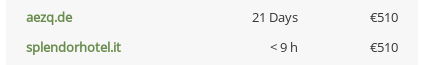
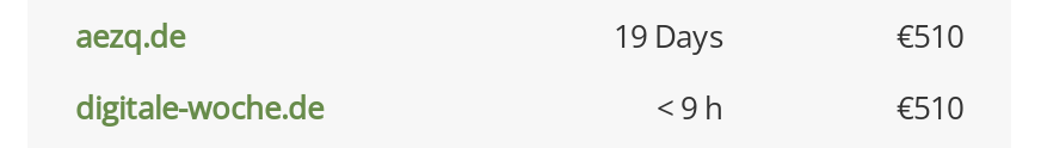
- 21 Days
+ 19 Days

- splendorhotel.it
+ digitale-woche.de
